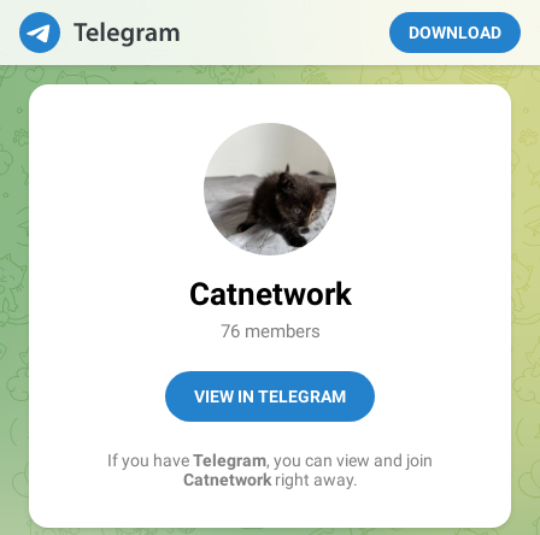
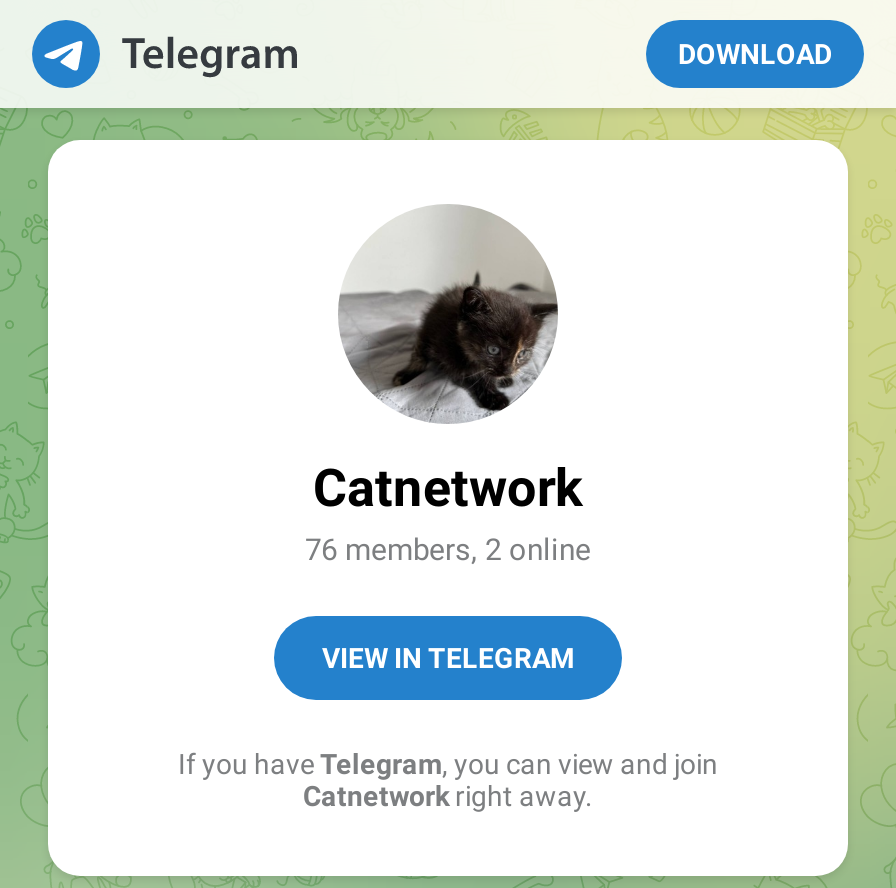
- 76 members
+ 76 members, 2 online
